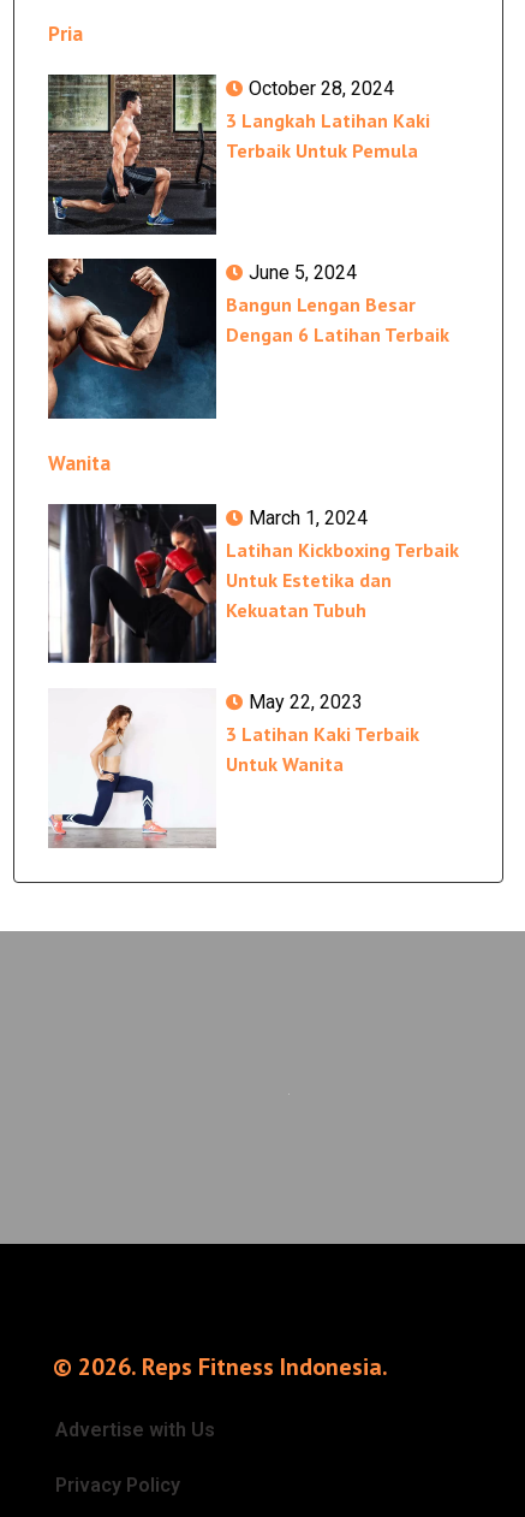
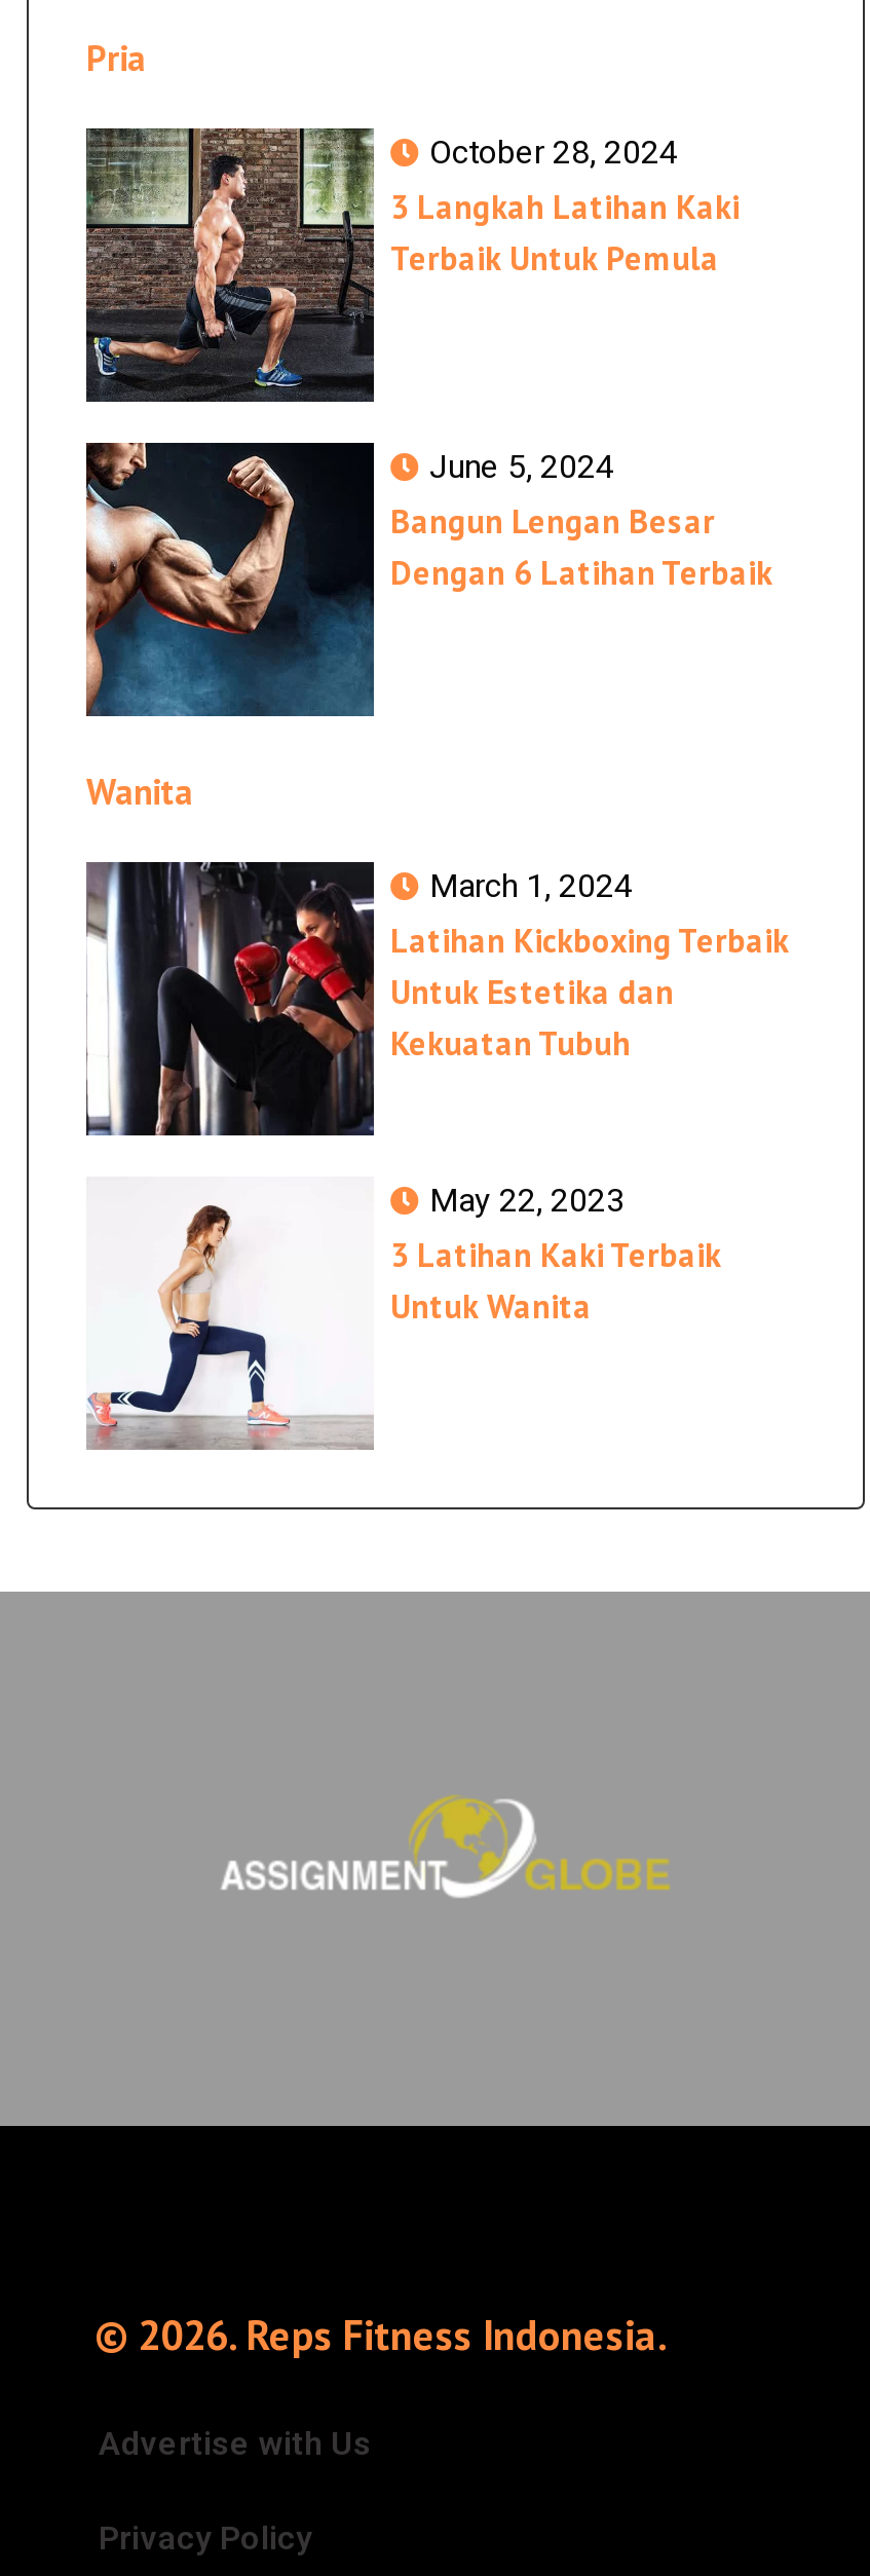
+ [image]
